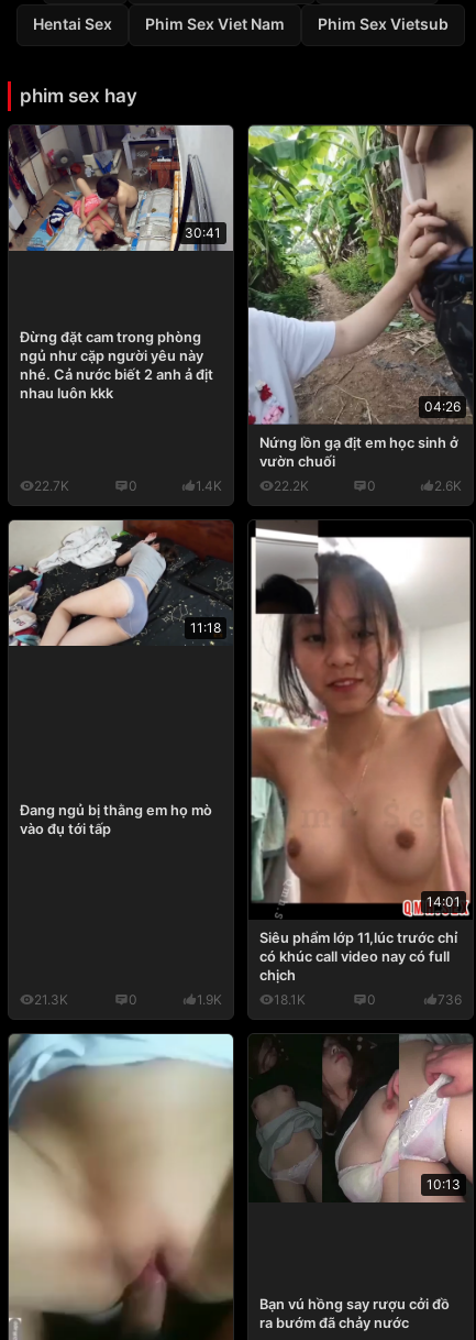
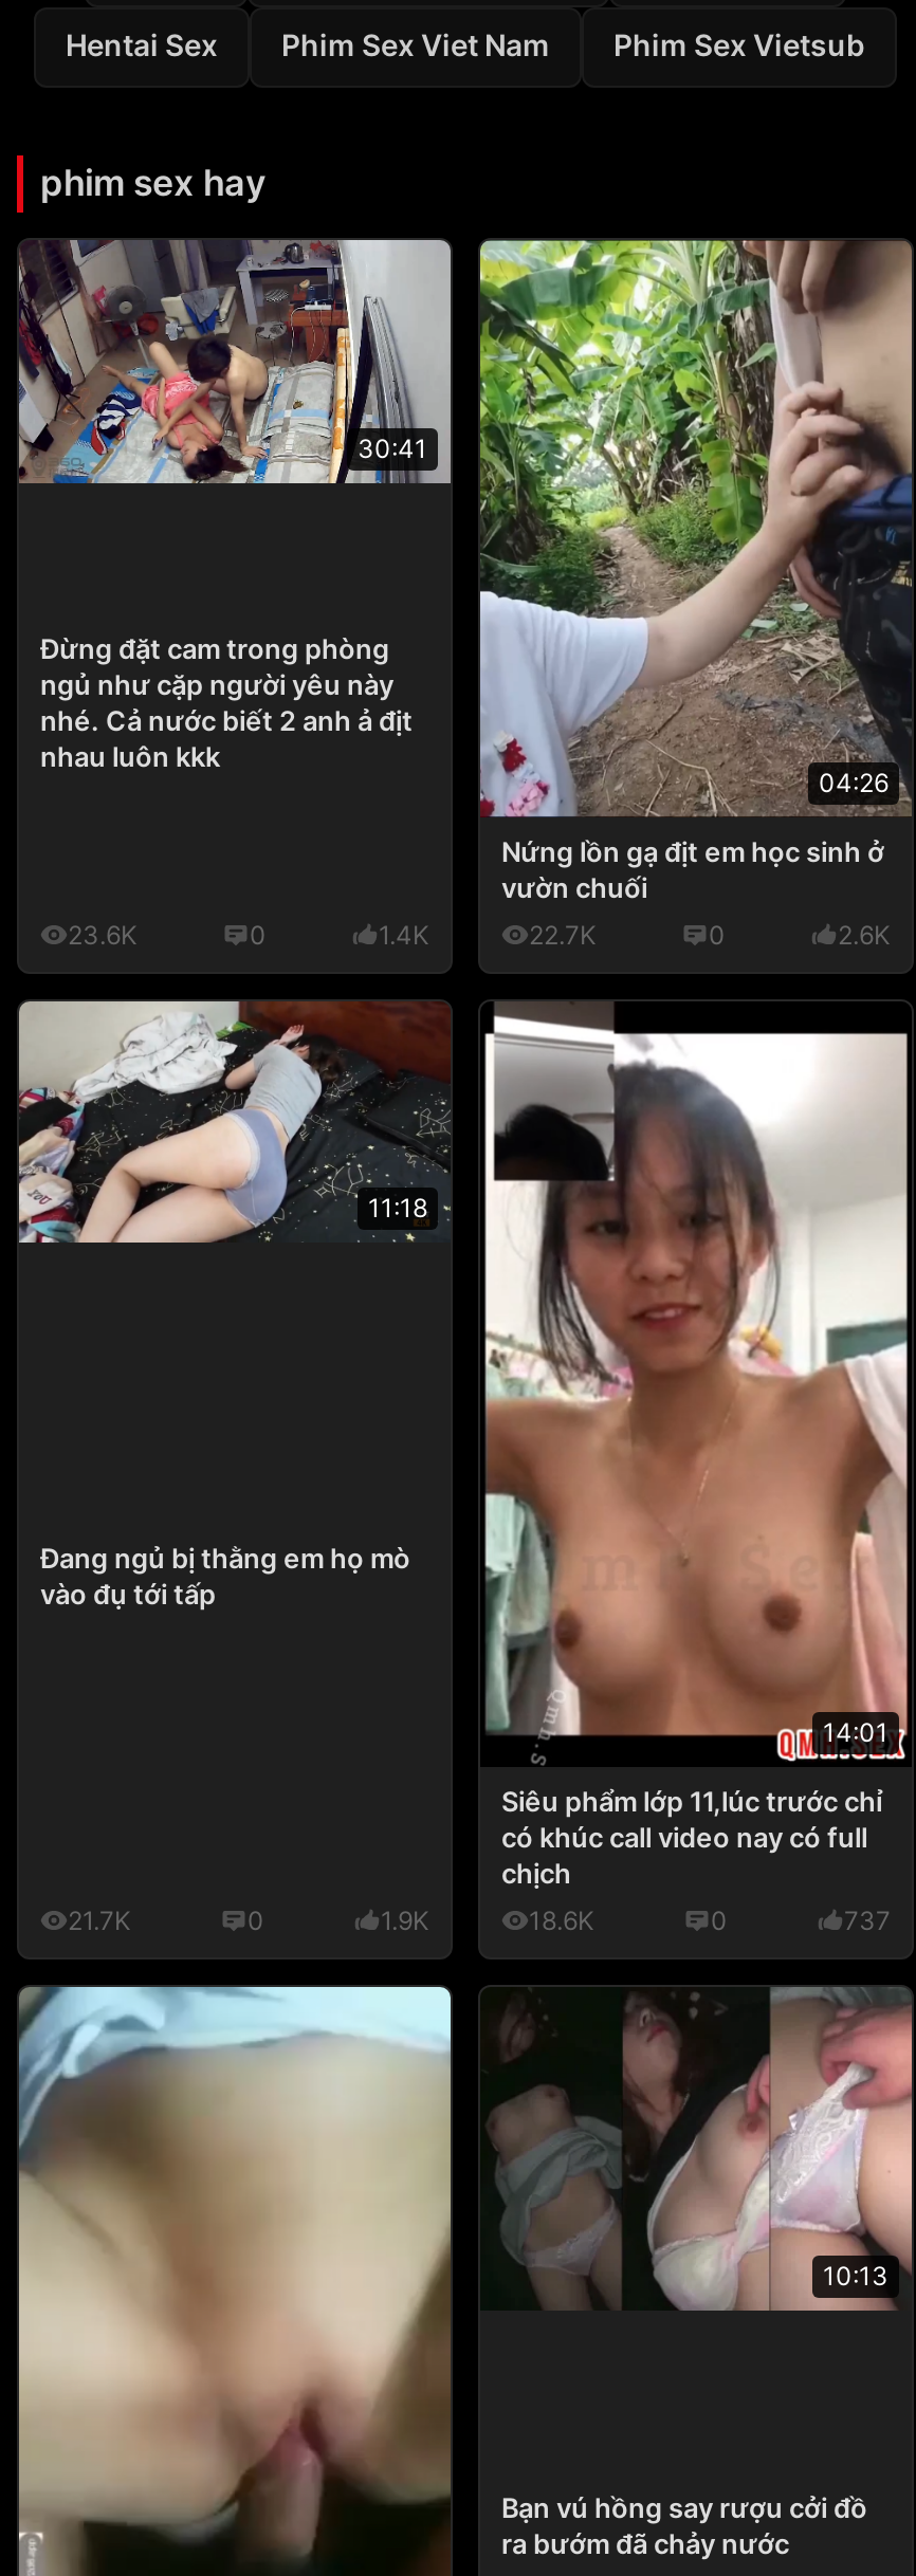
- 22.7K
+ 23.6K

- 22.2K
+ 22.7K

- 21.3K
+ 21.7K

- 18.1K
+ 18.6K

- 736
+ 737
